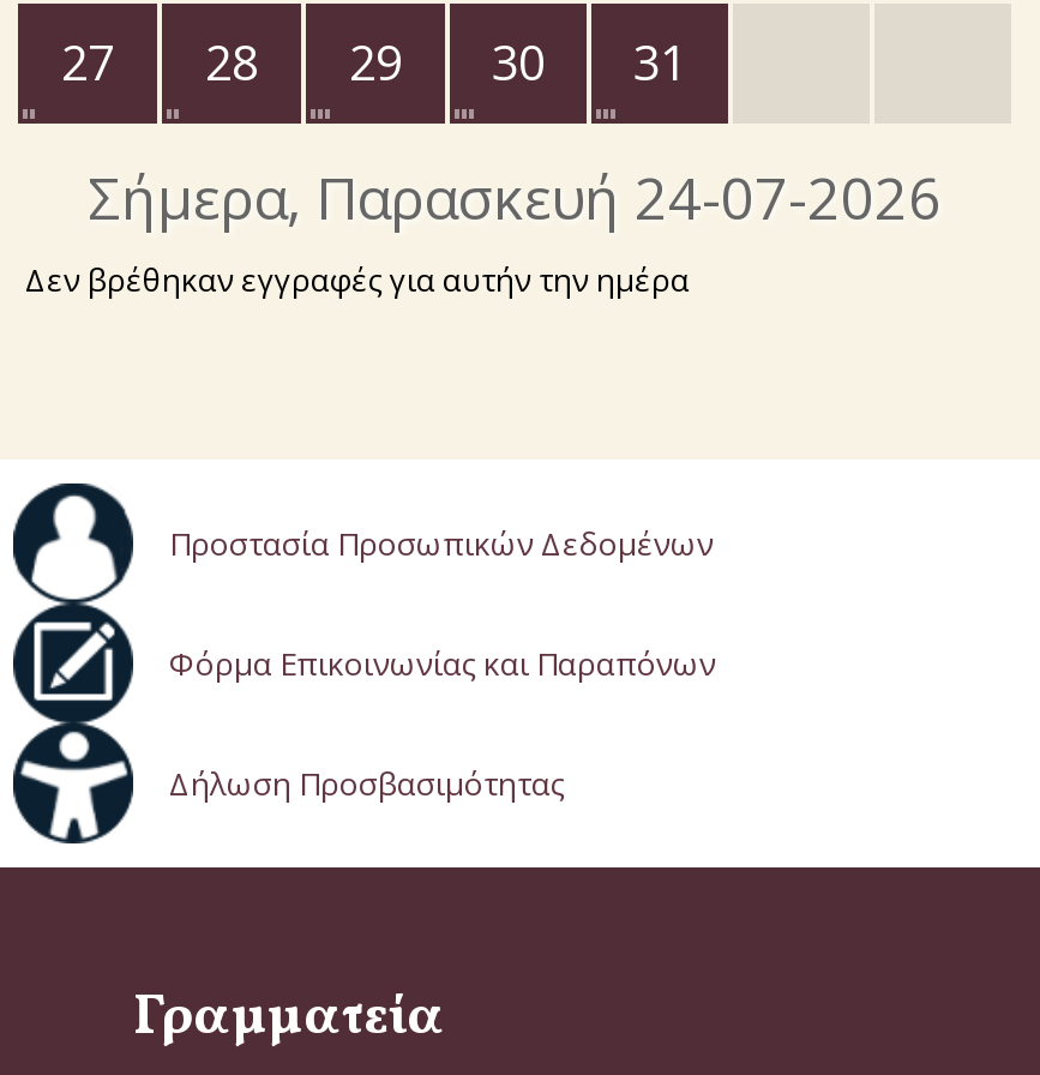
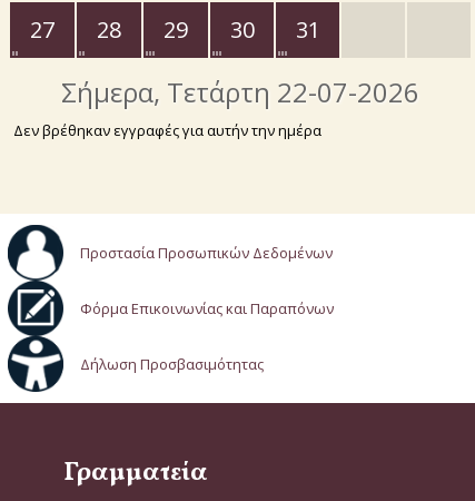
- Σήμερα, Παρασκευή 24-07-2026
+ Σήμερα, Τετάρτη 22-07-2026
